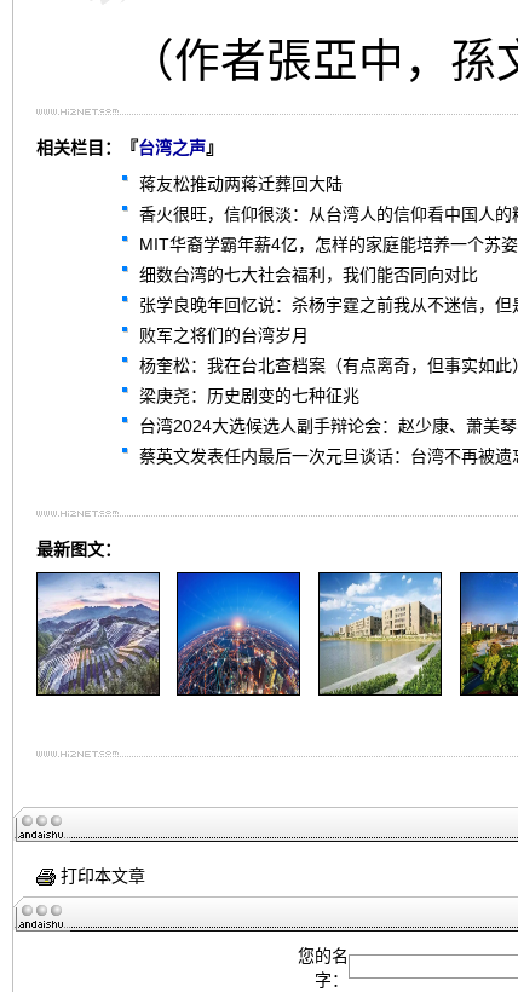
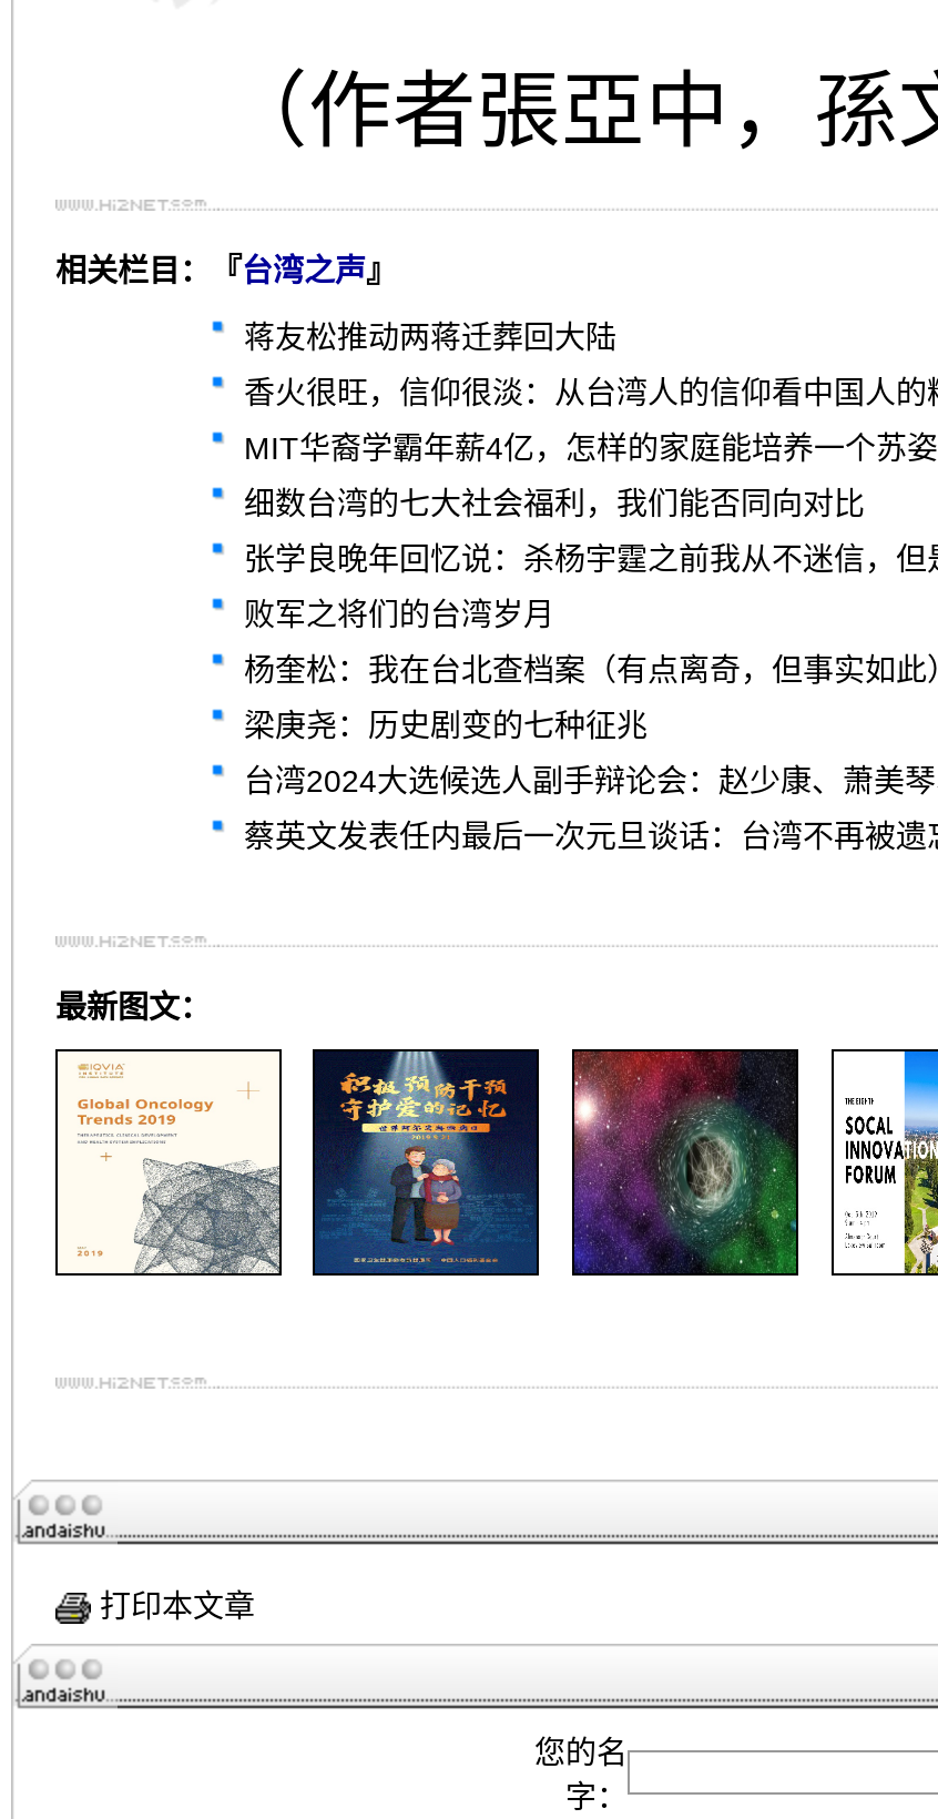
- [image]
+ [image]

- [image]
+ [image]

- [image]
+ [image]

- [image]
+ [image]
